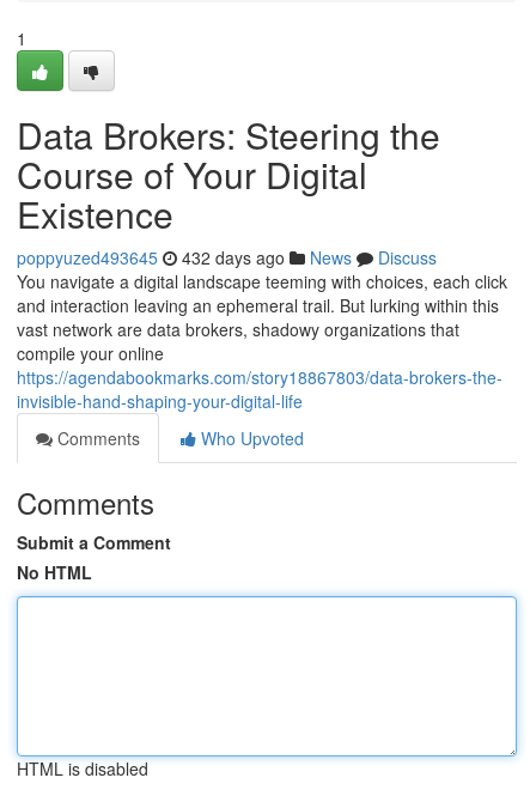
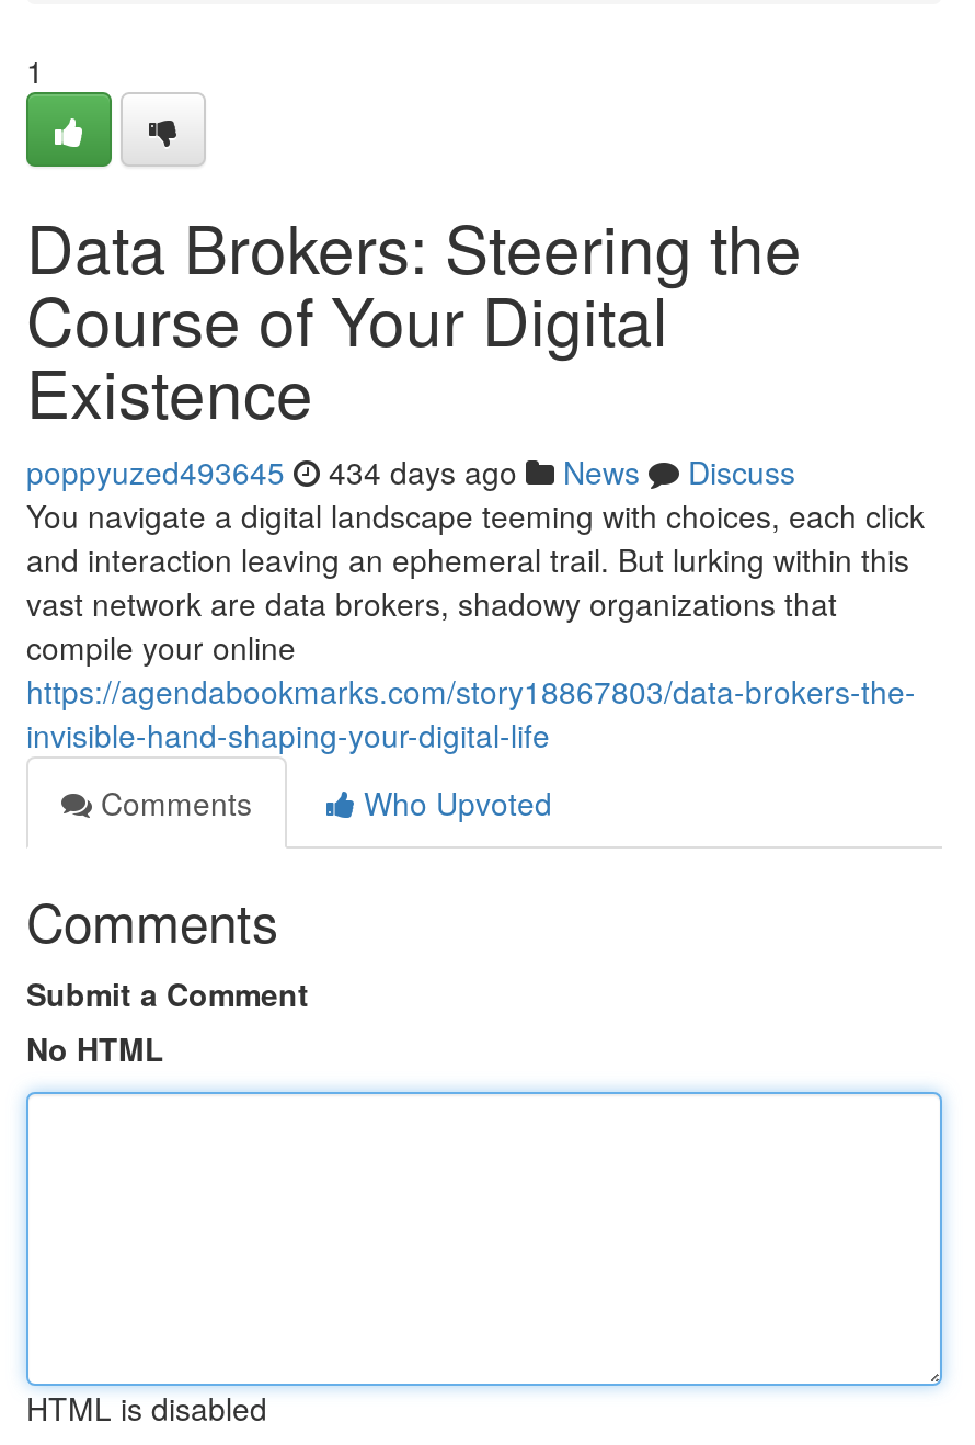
- poppyuzed493645 432 days ago News Discuss
+ poppyuzed493645 434 days ago News Discuss
